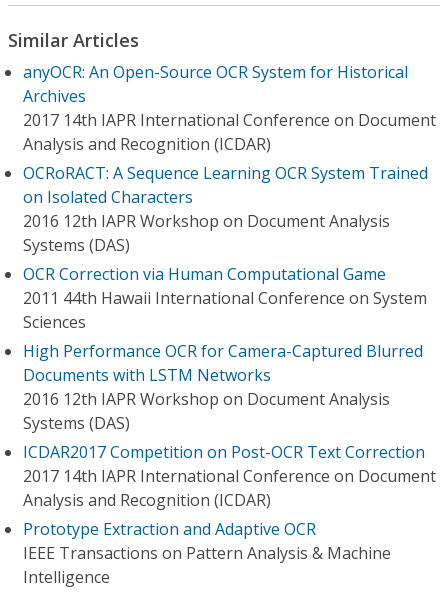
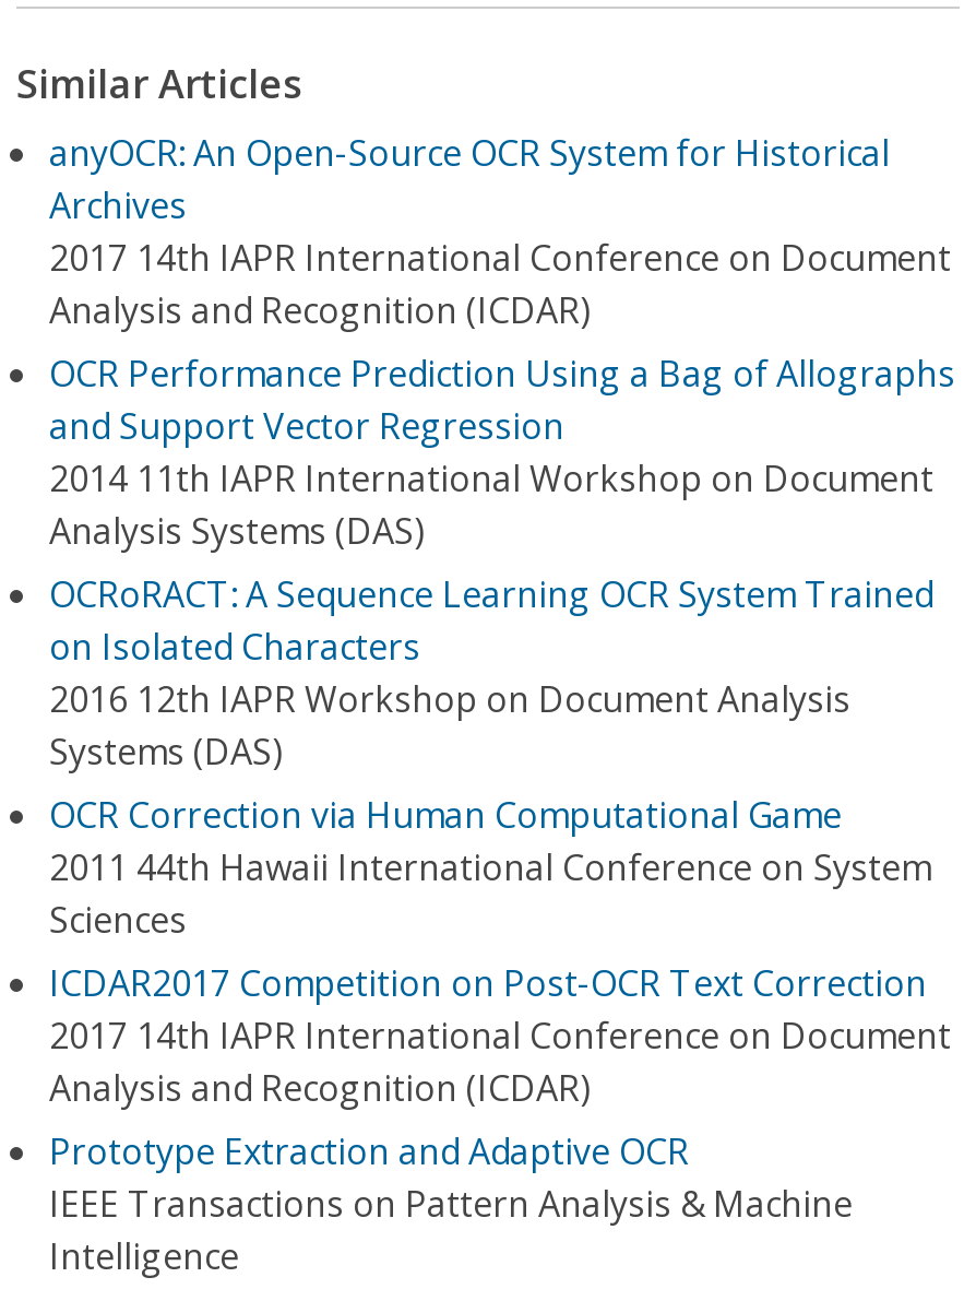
+ OCR Performance Prediction Using a Bag of Allographs
+ and Support Vector Regression
+ 2014 11th IAPR International Workshop on Document
+ Analysis Systems (DAS)

moved down: OCRoRACT: A Sequence Learning OCR System Trained | on Isolated Characters | 2016 12th IAPR Workshop on Document Analysis | Systems (DAS) | OCR Correction via Human Computational Game | 2011 44th Hawaii International Conference on System | Sciences

- High Performance OCR for Camera-Captured Blurred
- Documents with LSTM Networks
- 2016 12th IAPR Workshop on Document Analysis
- Systems (DAS)
